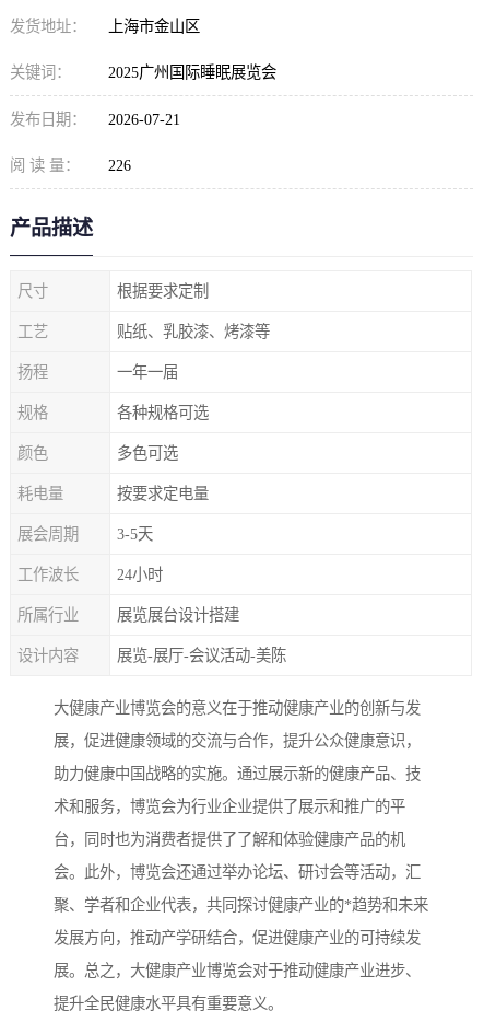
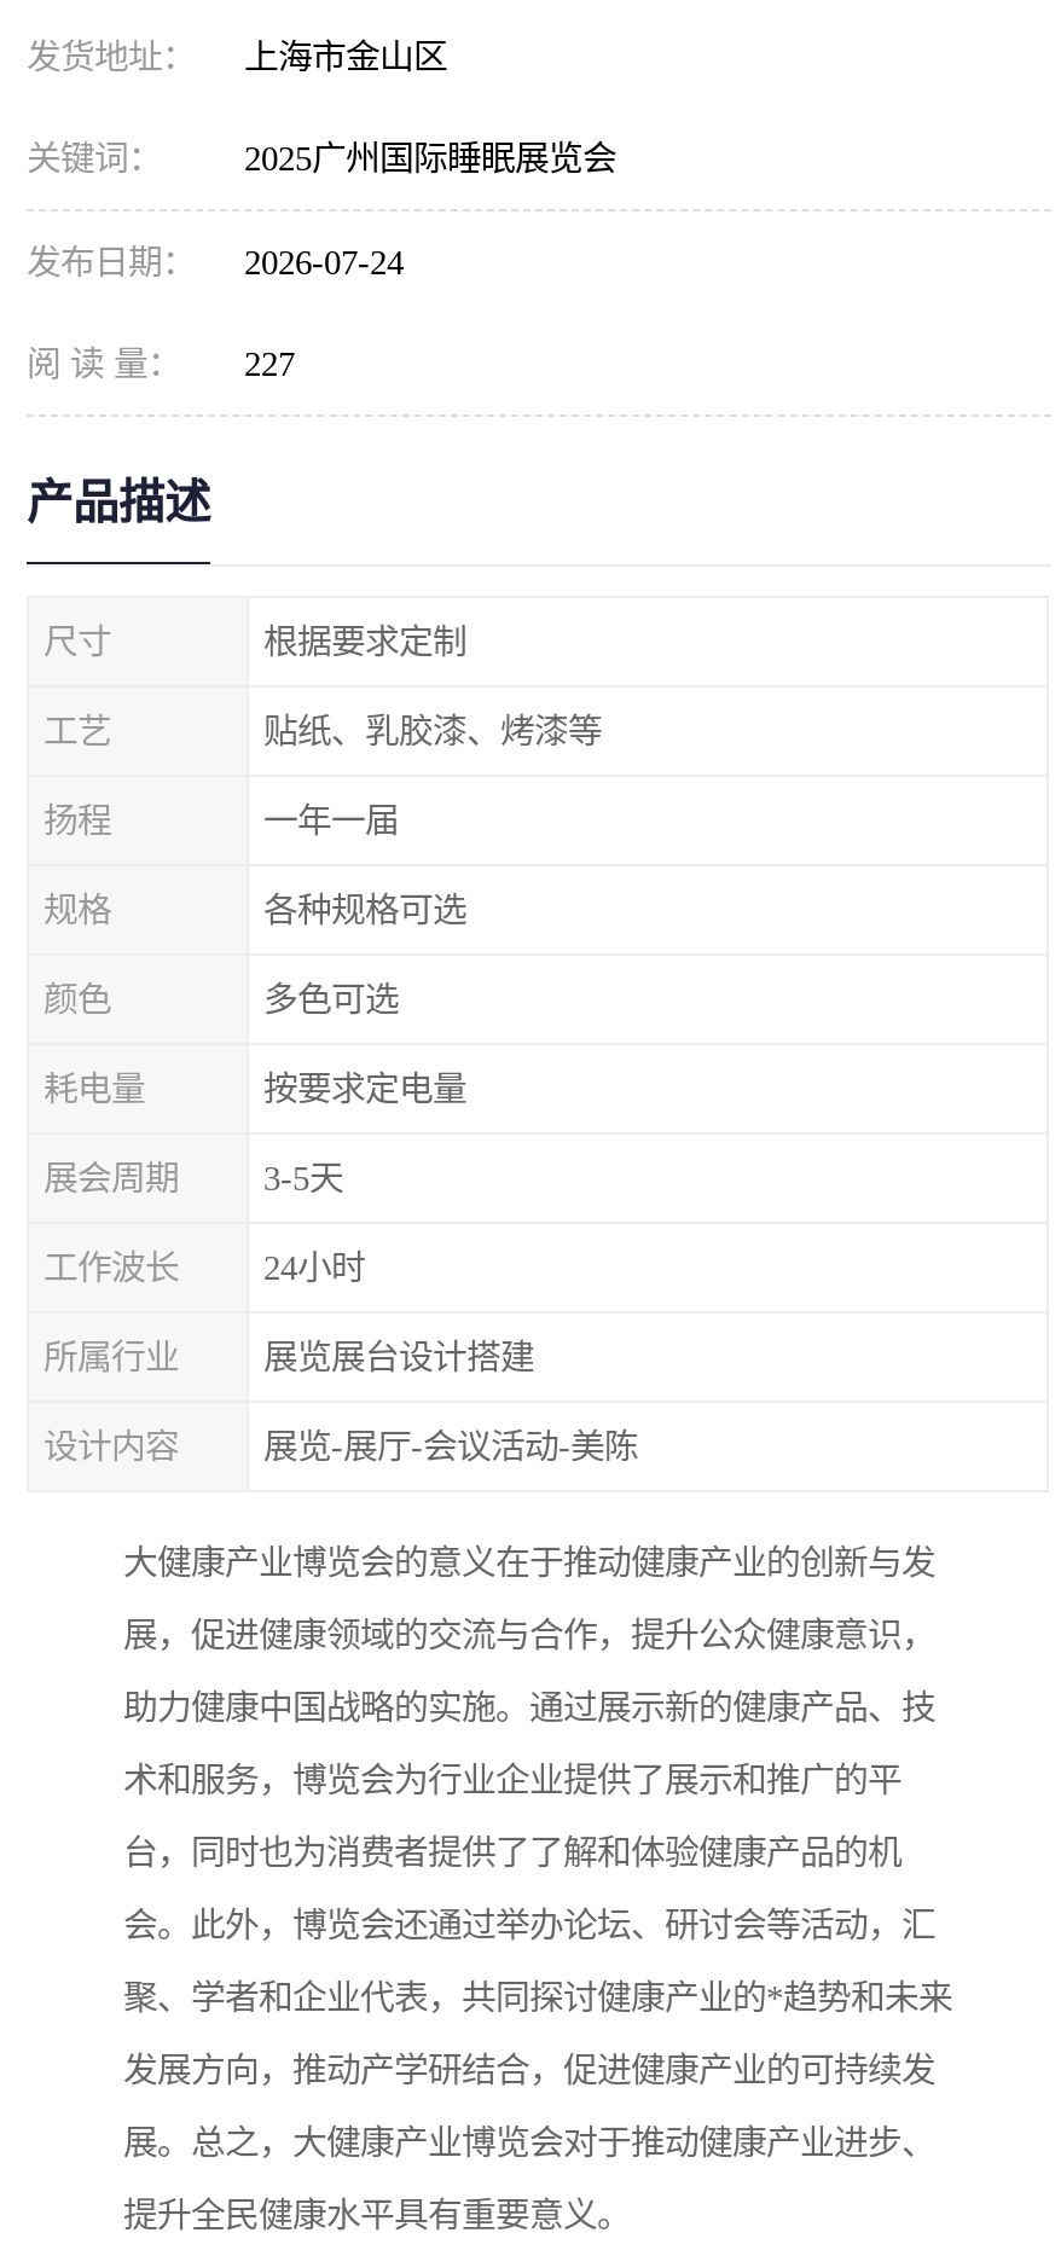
- 发布日期： 2026-07-21
+ 发布日期： 2026-07-24

- 阅 读 量： 226
+ 阅 读 量： 227
